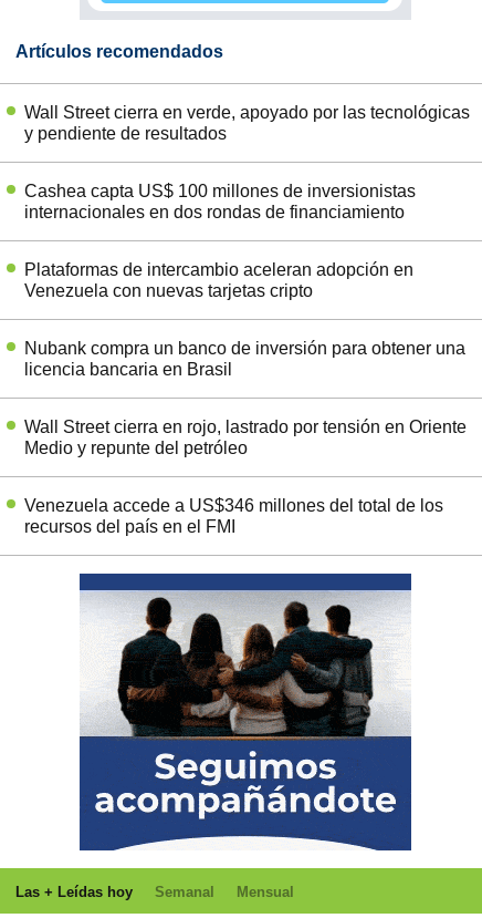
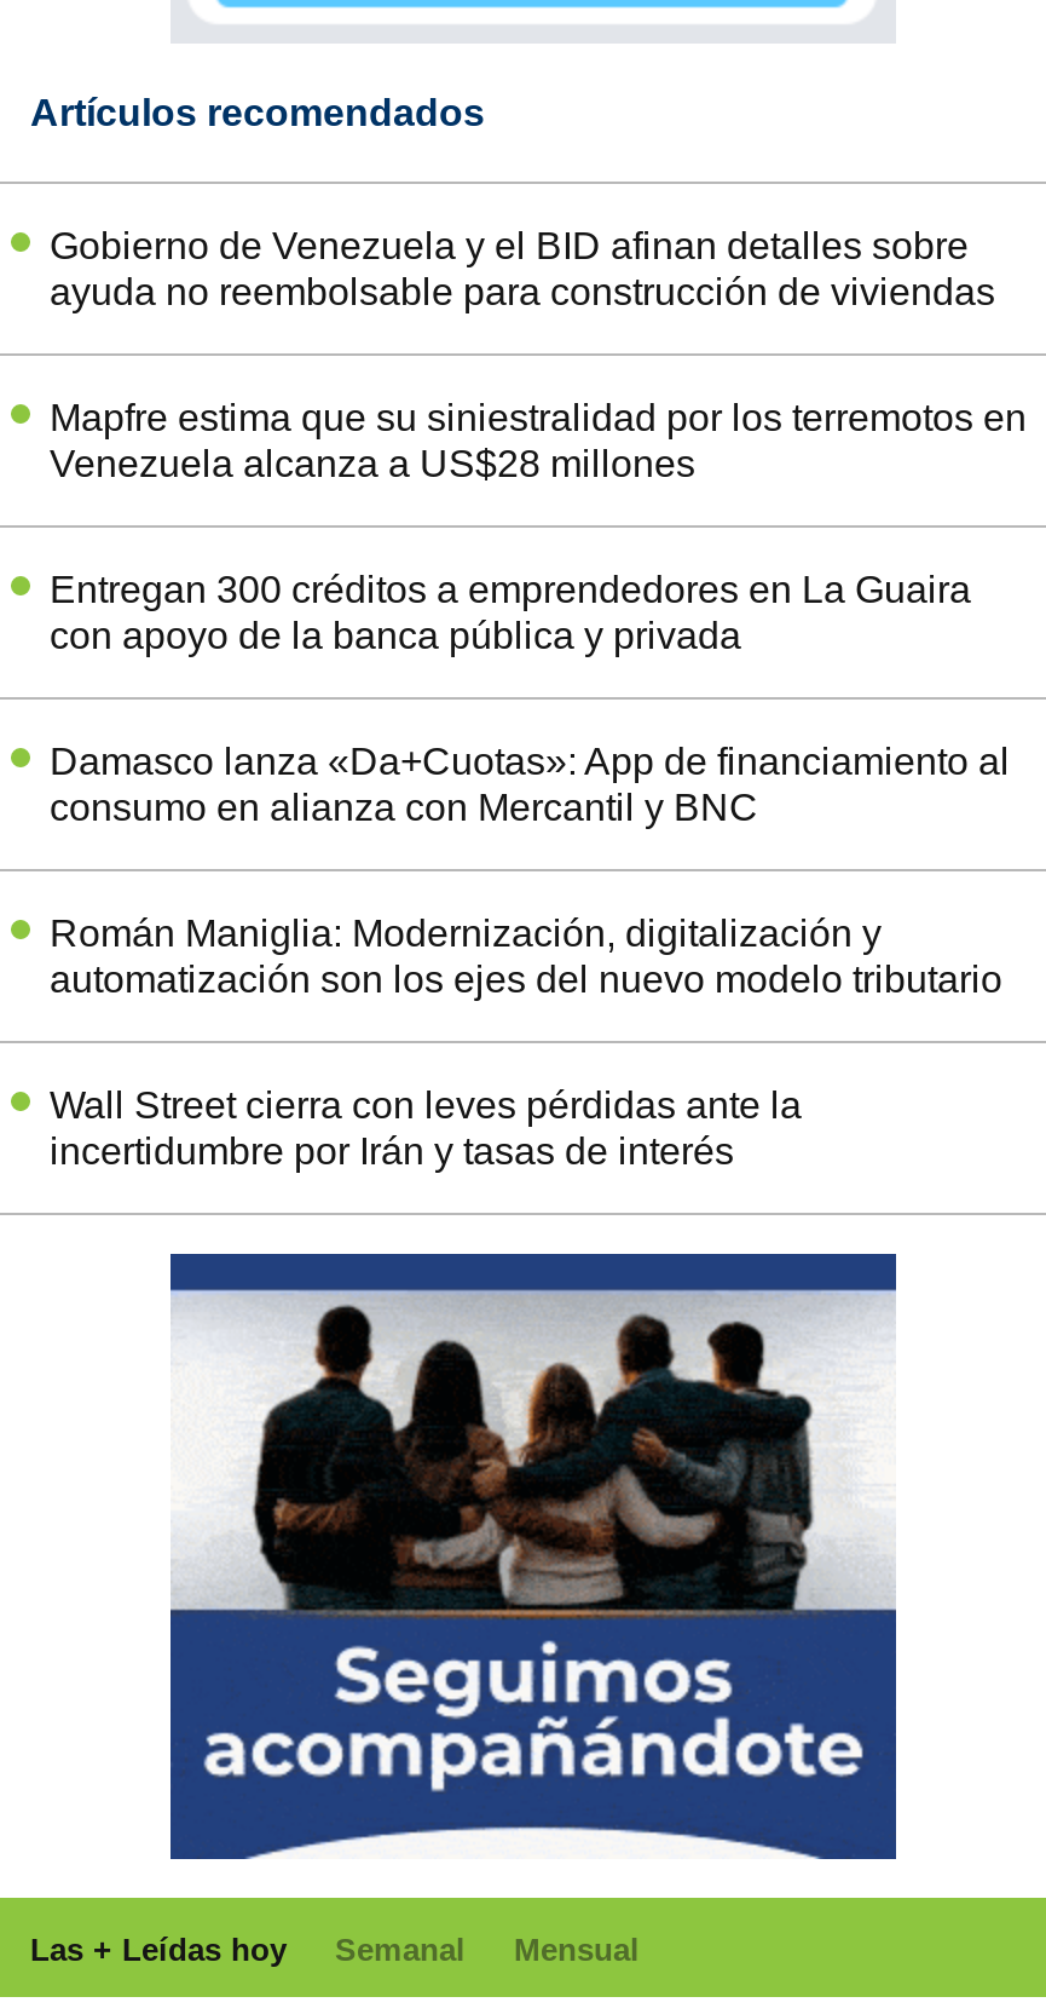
- Wall Street cierra en verde, apoyado por las tecnológicas
- y pendiente de resultados
+ Gobierno de Venezuela y el BID afinan detalles sobre
+ ayuda no reembolsable para construcción de viviendas

- Cashea capta US$ 100 millones de inversionistas
- internacionales en dos rondas de financiamiento
+ Mapfre estima que su siniestralidad por los terremotos en
+ Venezuela alcanza a US$28 millones

- Plataformas de intercambio aceleran adopción en
- Venezuela con nuevas tarjetas cripto
+ Entregan 300 créditos a emprendedores en La Guaira
+ con apoyo de la banca pública y privada

- Nubank compra un banco de inversión para obtener una
- licencia bancaria en Brasil
+ Damasco lanza «Da+Cuotas»: App de financiamiento al
+ consumo en alianza con Mercantil y BNC

- Wall Street cierra en rojo, lastrado por tensión en Oriente
- Medio y repunte del petróleo
+ Román Maniglia: Modernización, digitalización y
+ automatización son los ejes del nuevo modelo tributario

- Venezuela accede a US$346 millones del total de los
- recursos del país en el FMI
+ Wall Street cierra con leves pérdidas ante la
+ incertidumbre por Irán y tasas de interés
